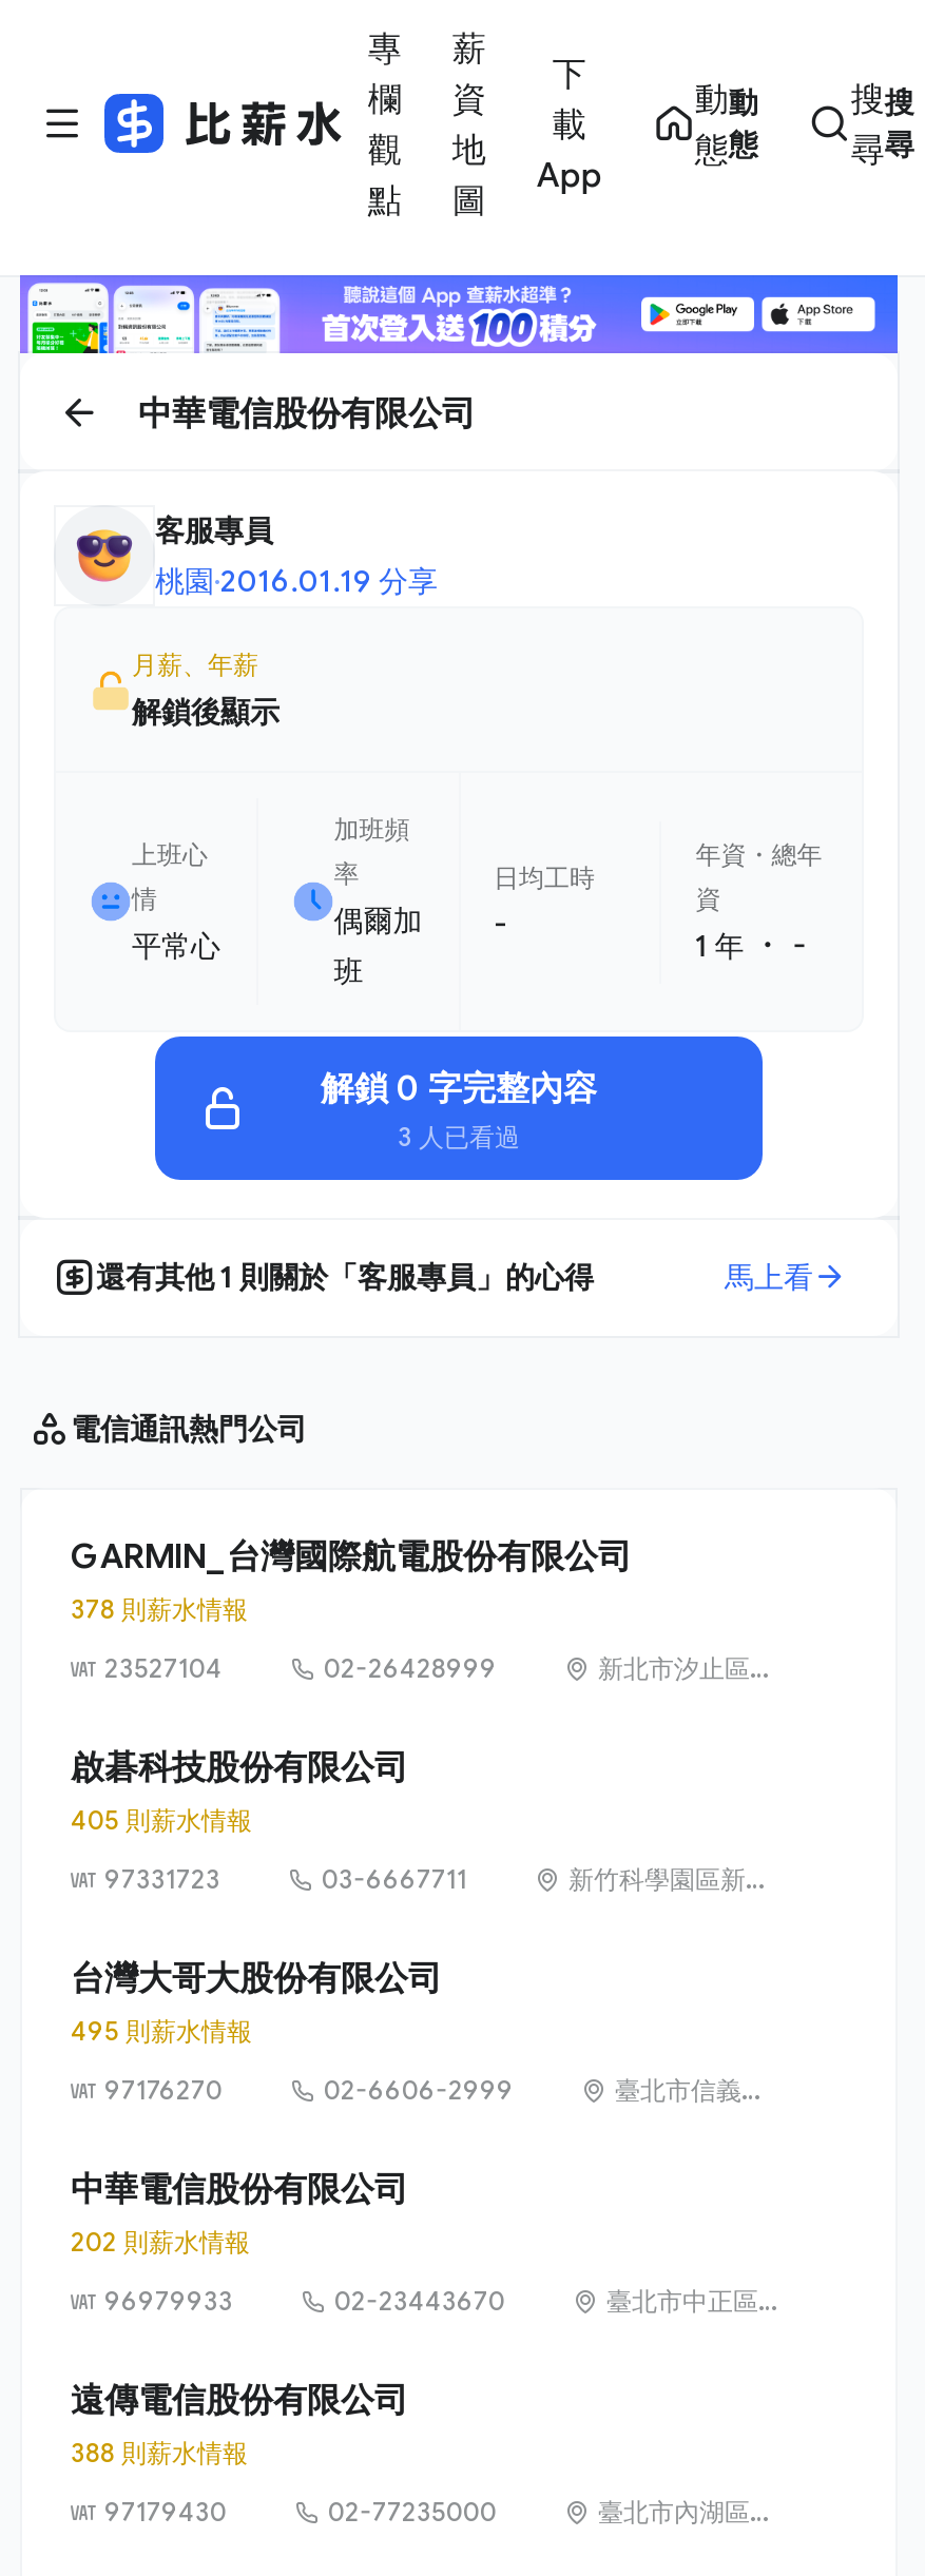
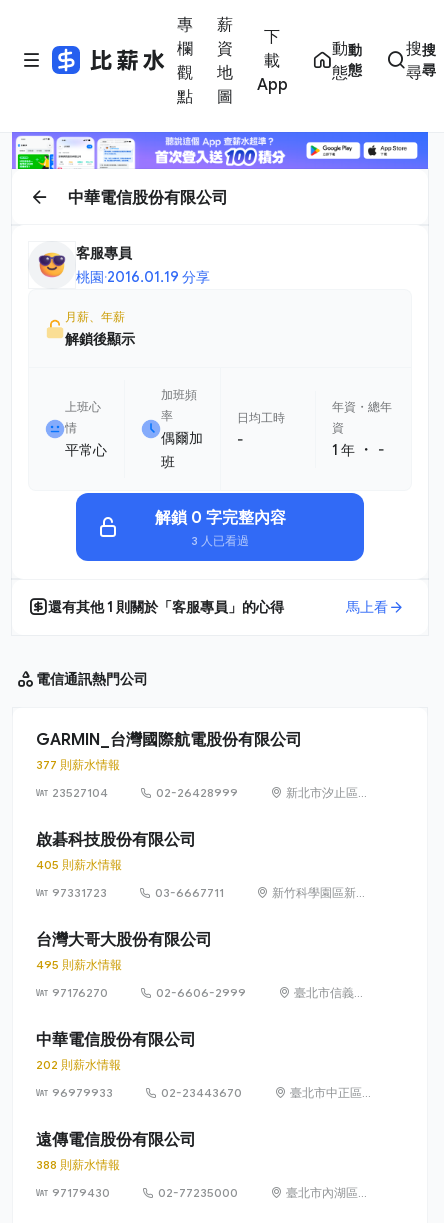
- 378 則薪水情報
+ 377 則薪水情報
